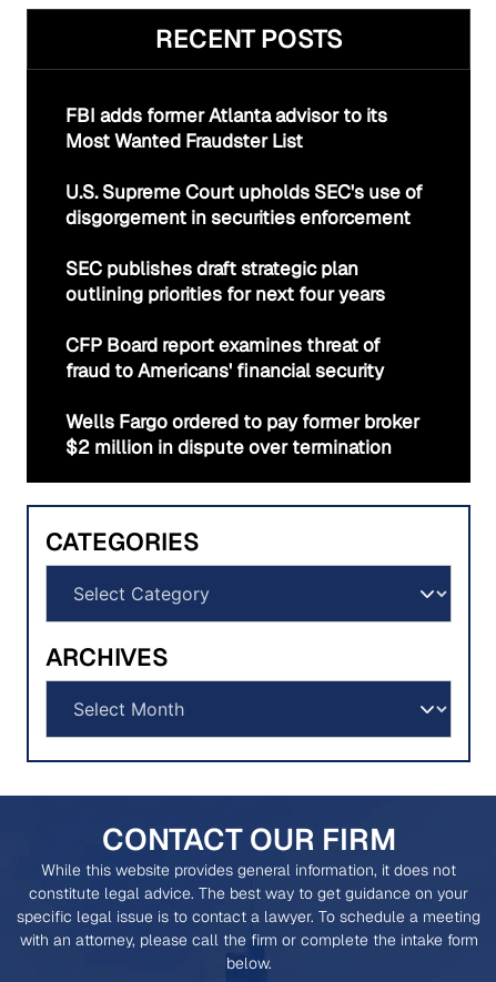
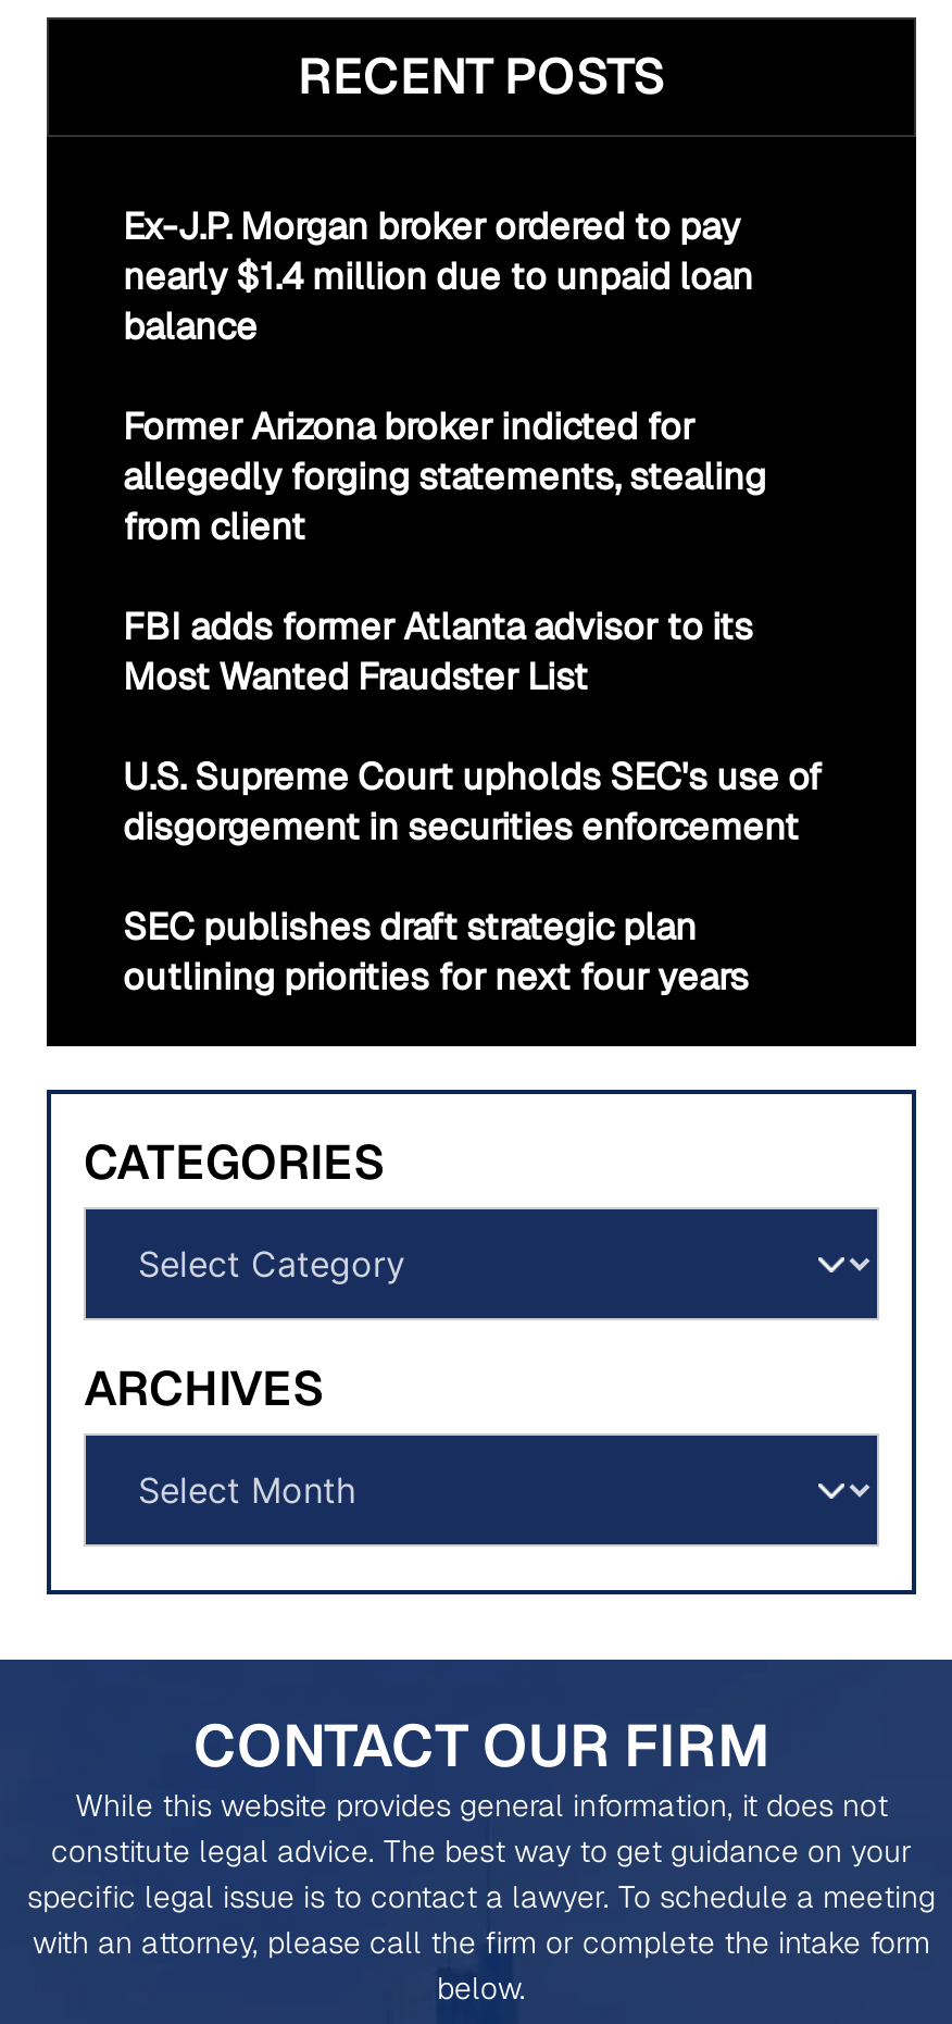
+ Ex-J.P. Morgan broker ordered to pay
+ nearly $1.4 million due to unpaid loan
+ balance
+ Former Arizona broker indicted for
+ allegedly forging statements, stealing
+ from client

moved down: FBI adds former Atlanta advisor to its | Most Wanted Fraudster List | U.S. Supreme Court upholds SEC's use of | disgorgement in securities enforcement | SEC publishes draft strategic plan | outlining priorities for next four years

- CFP Board report examines threat of
- fraud to Americans' financial security
- Wells Fargo ordered to pay former broker
- $2 million in dispute over termination
